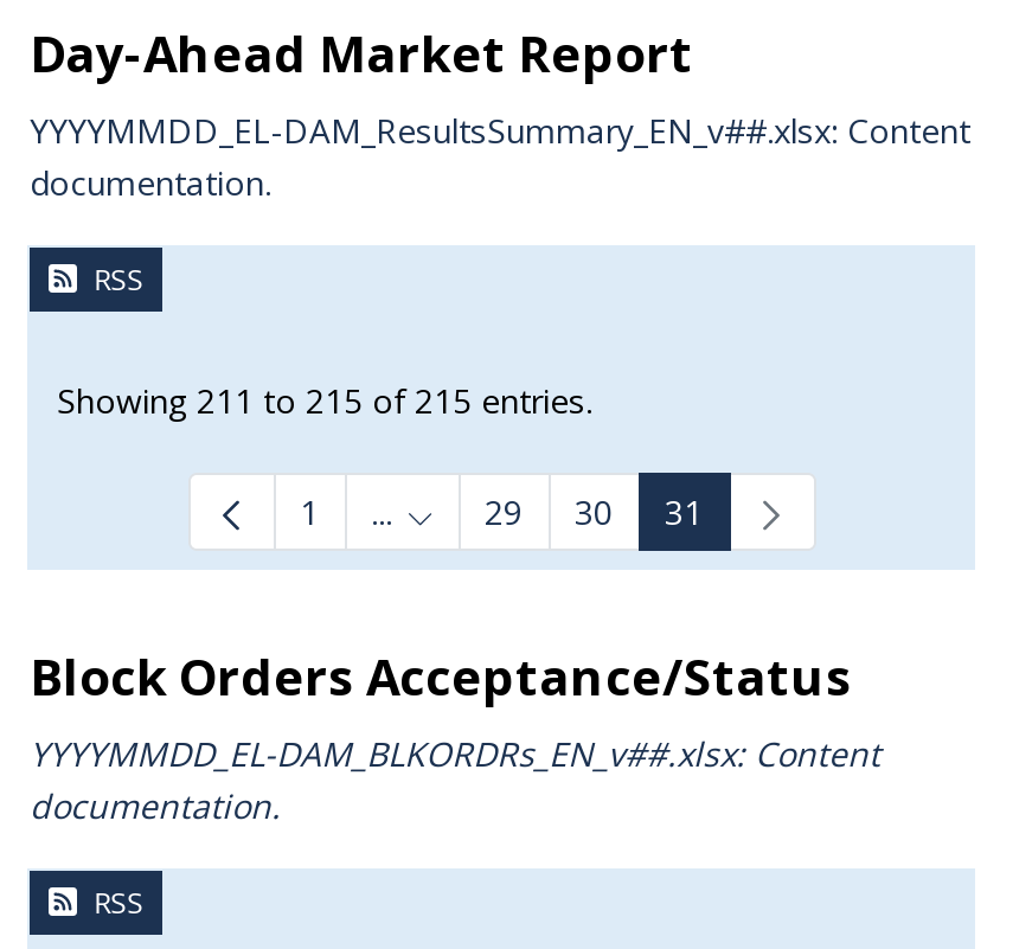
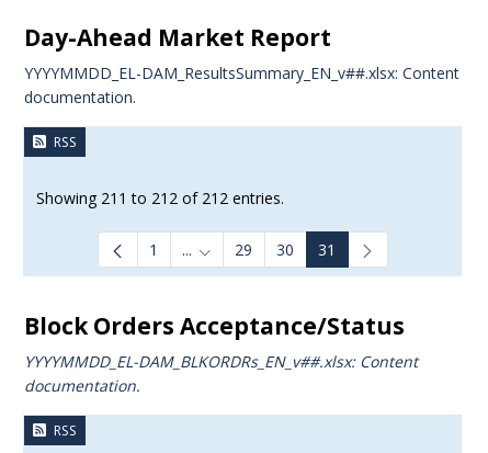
- Showing 211 to 215 of 215 entries.
+ Showing 211 to 212 of 212 entries.
